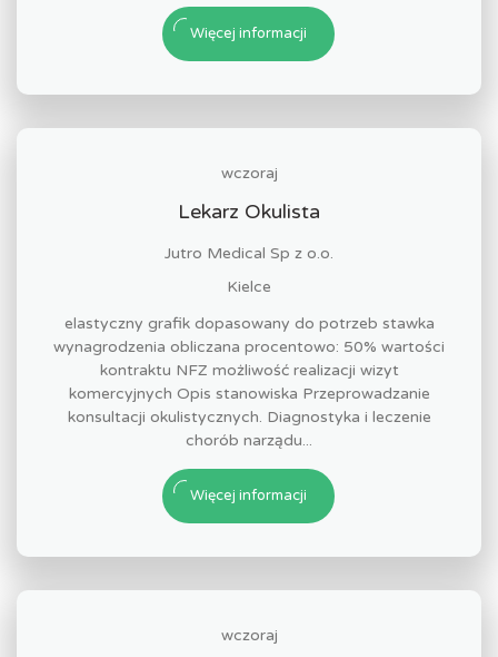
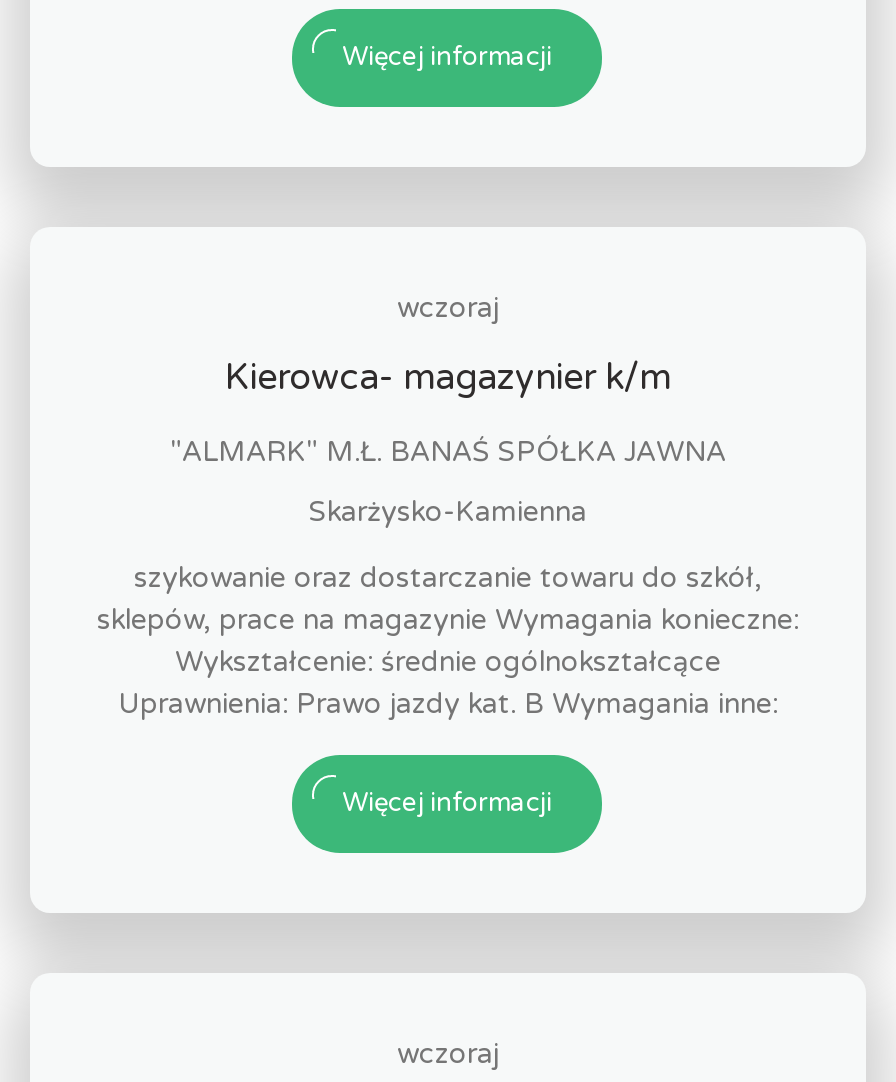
- Lekarz Okulista
+ Kierowca- magazynier k/m

- Jutro Medical Sp z o.o.
+ "ALMARK" M.Ł. BANAŚ SPÓŁKA JAWNA

- Kielce
+ Skarżysko-Kamienna

- elastyczny grafik dopasowany do potrzeb stawka
- wynagrodzenia obliczana procentowo: 50% wartości
- kontraktu NFZ możliwość realizacji wizyt
- komercyjnych Opis stanowiska Przeprowadzanie
- konsultacji okulistycznych. Diagnostyka i leczenie
- chorób narządu...
+ szykowanie oraz dostarczanie towaru do szkół,
+ sklepów, prace na magazynie Wymagania konieczne:
+ Wykształcenie: średnie ogólnokształcące
+ Uprawnienia: Prawo jazdy kat. B Wymagania inne:
